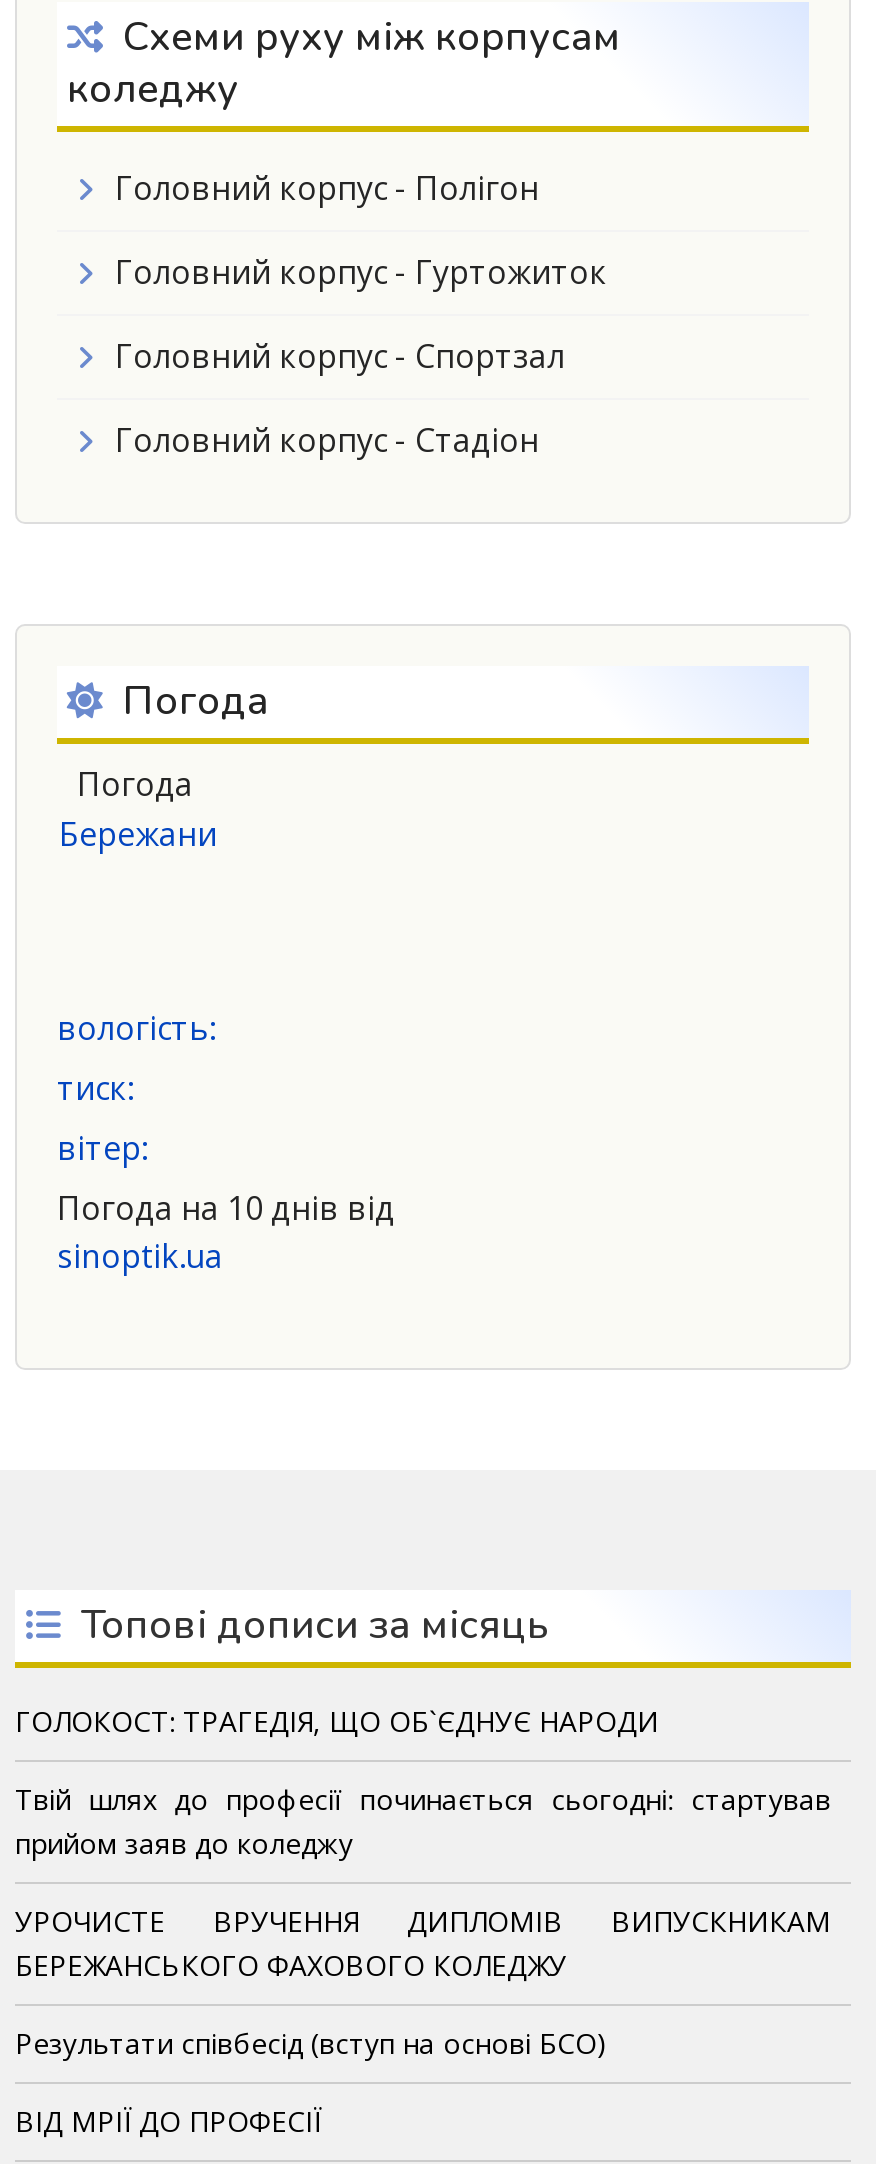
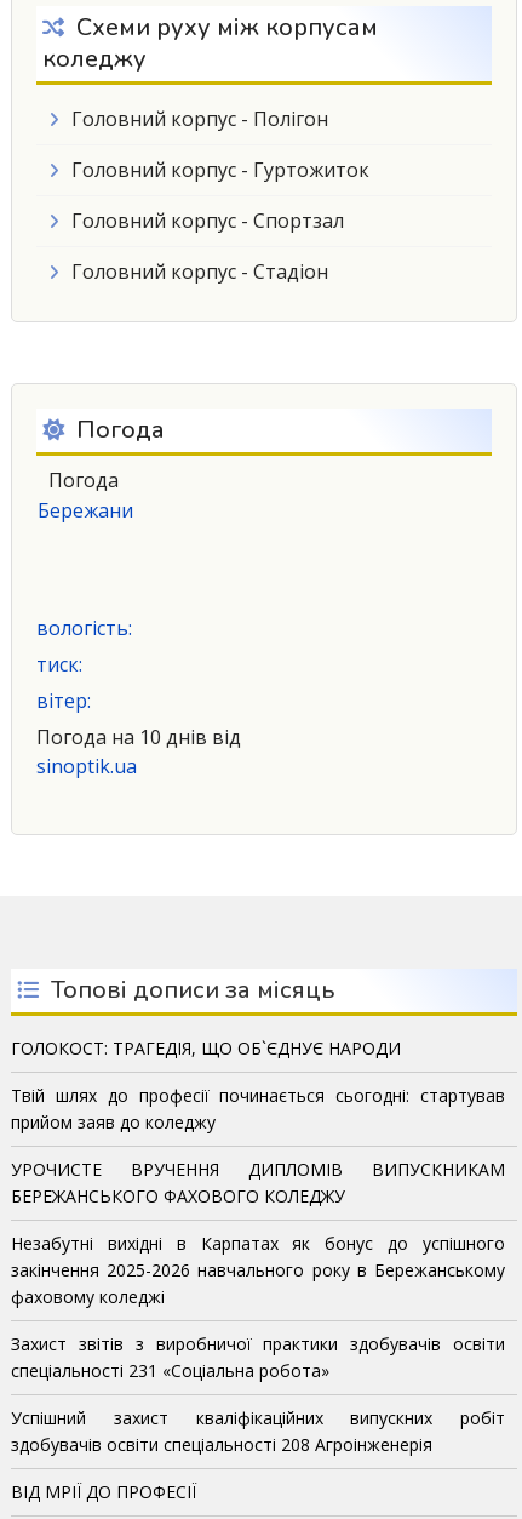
- Результати співбесід (вступ на основі БСО)
+ Незабутні вихідні в Карпатах як бонус до успішного
+ закінчення 2025-2026 навчального року в Бережанському
+ фаховому коледжі
+ Захист звітів з виробничої практики здобувачів освіти
+ спеціальності 231 «Соціальна робота»
+ Успішний захист кваліфікаційних випускних робіт
+ здобувачів освіти спеціальності 208 Агроінженерія
